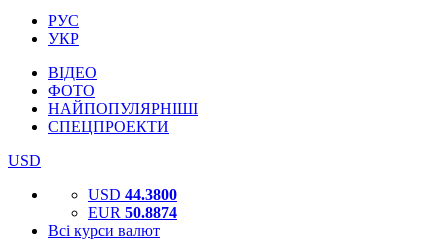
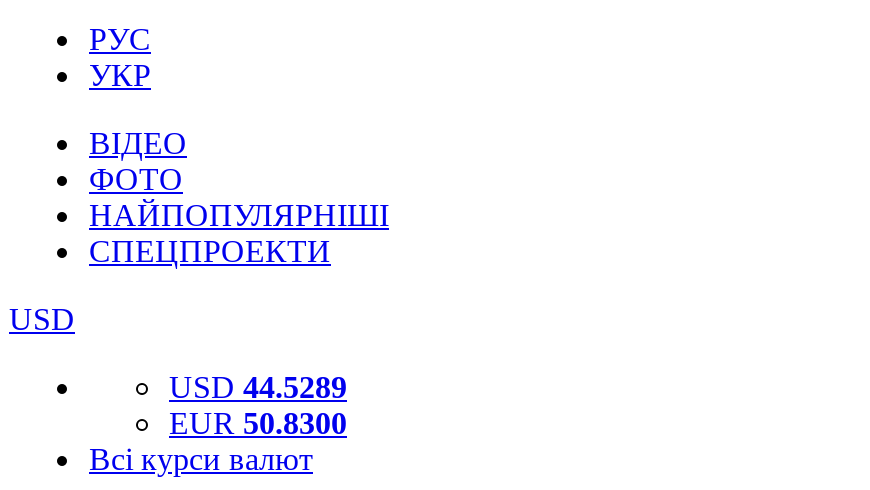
- USD 44.3800
+ USD 44.5289

- EUR 50.8874
+ EUR 50.8300
